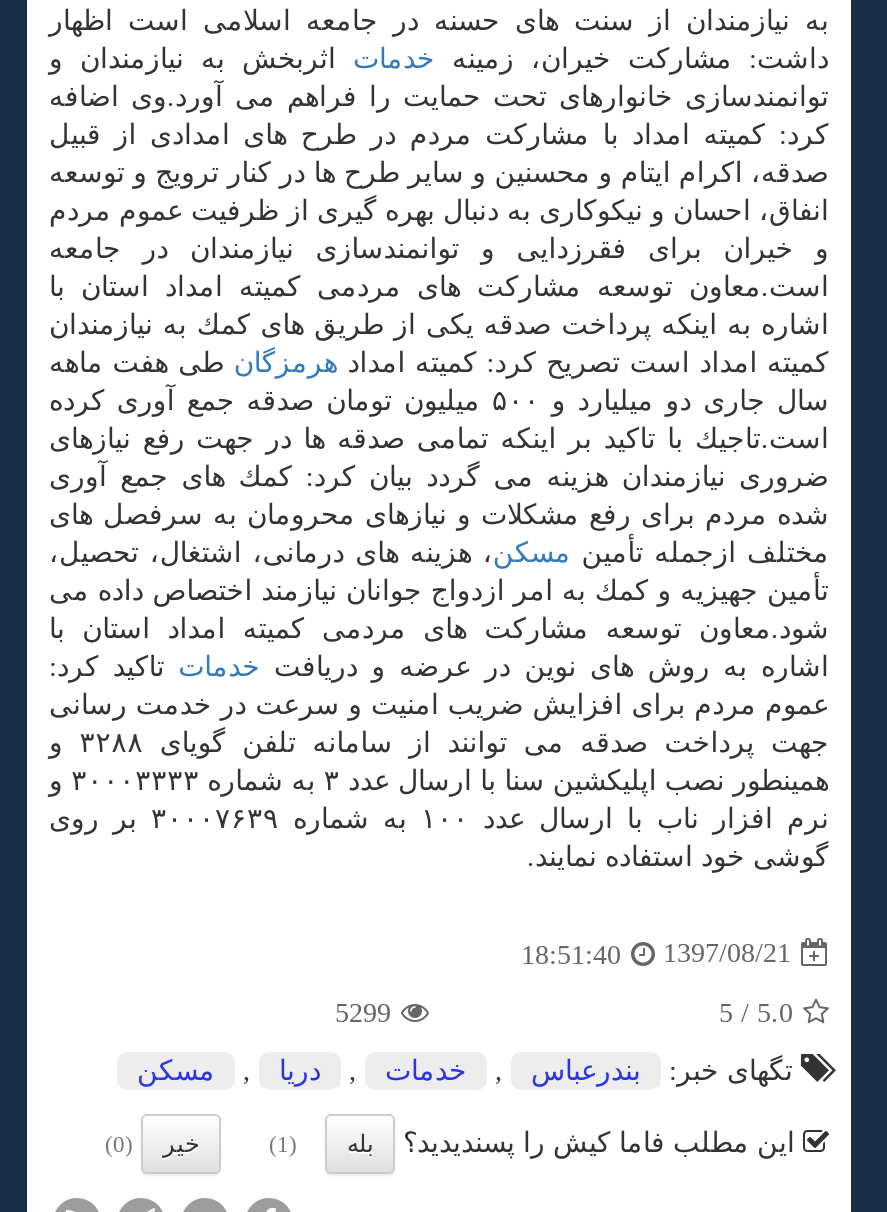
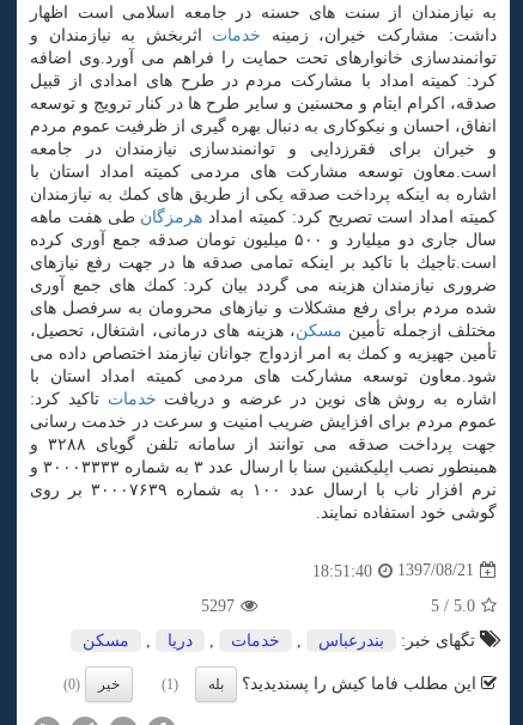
- 5299
+ 5297
